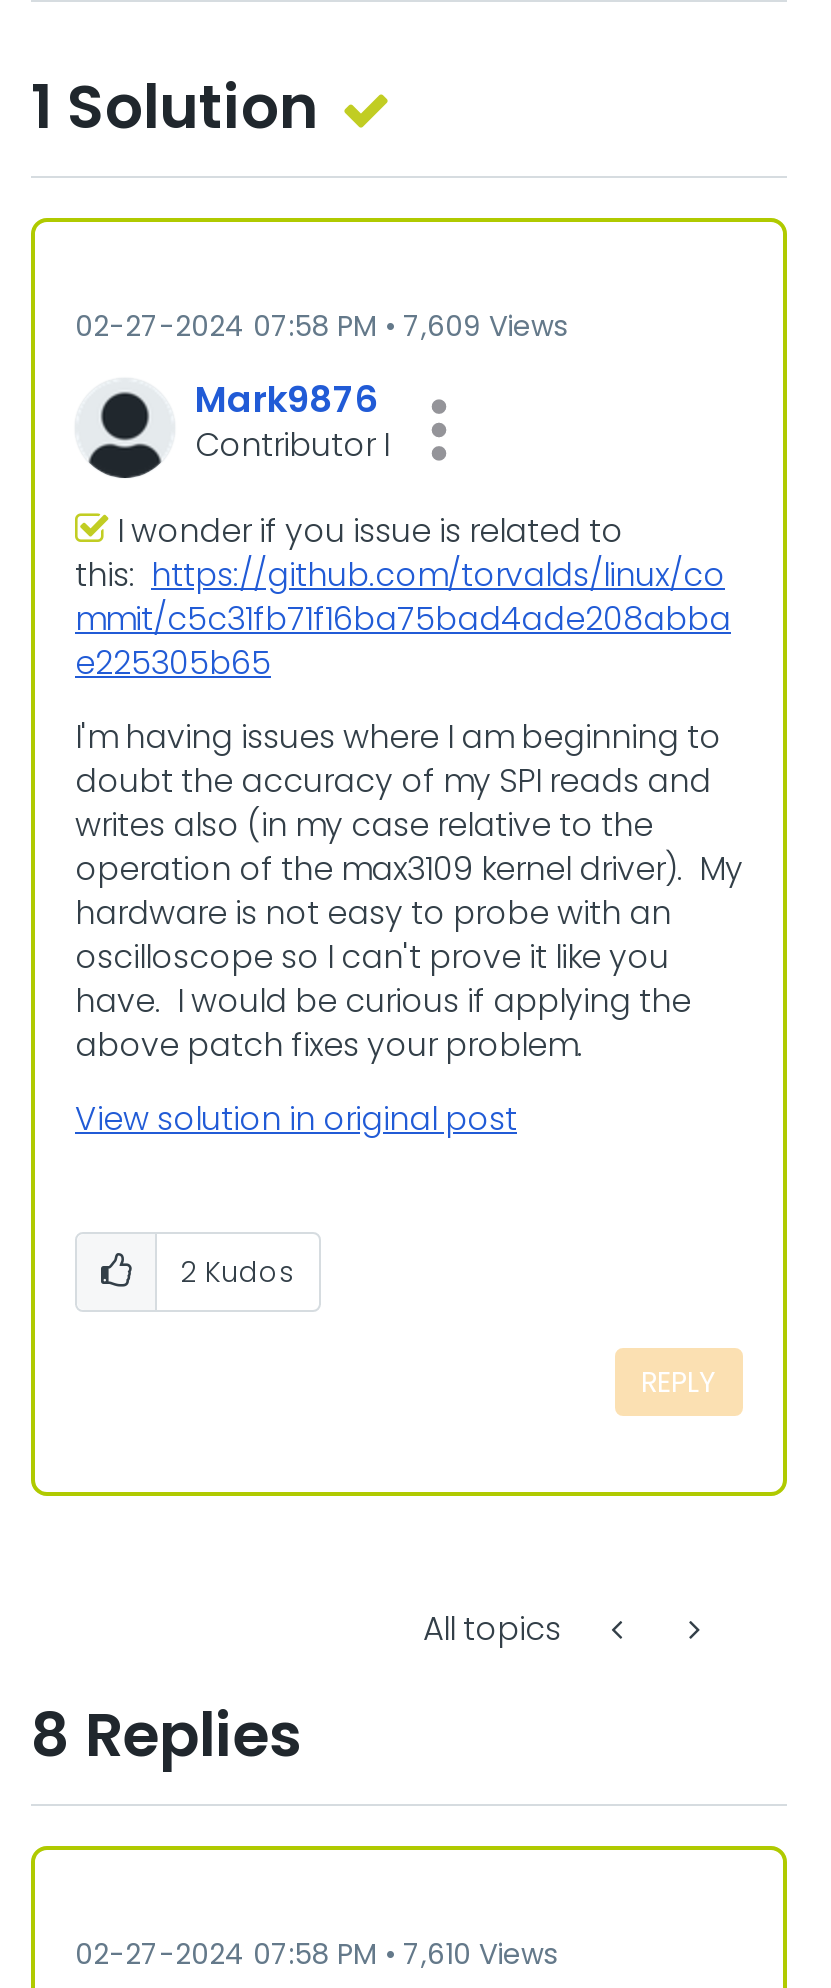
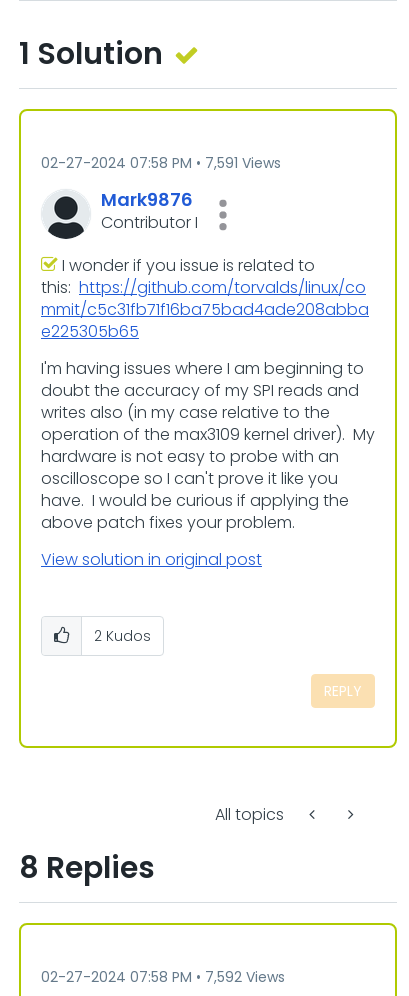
- 02-27-2024 07:58 PM 7,609 Views
+ 02-27-2024 07:58 PM 7,591 Views

- 02-27-2024 07:58 PM 7,610 Views
+ 02-27-2024 07:58 PM 7,592 Views
